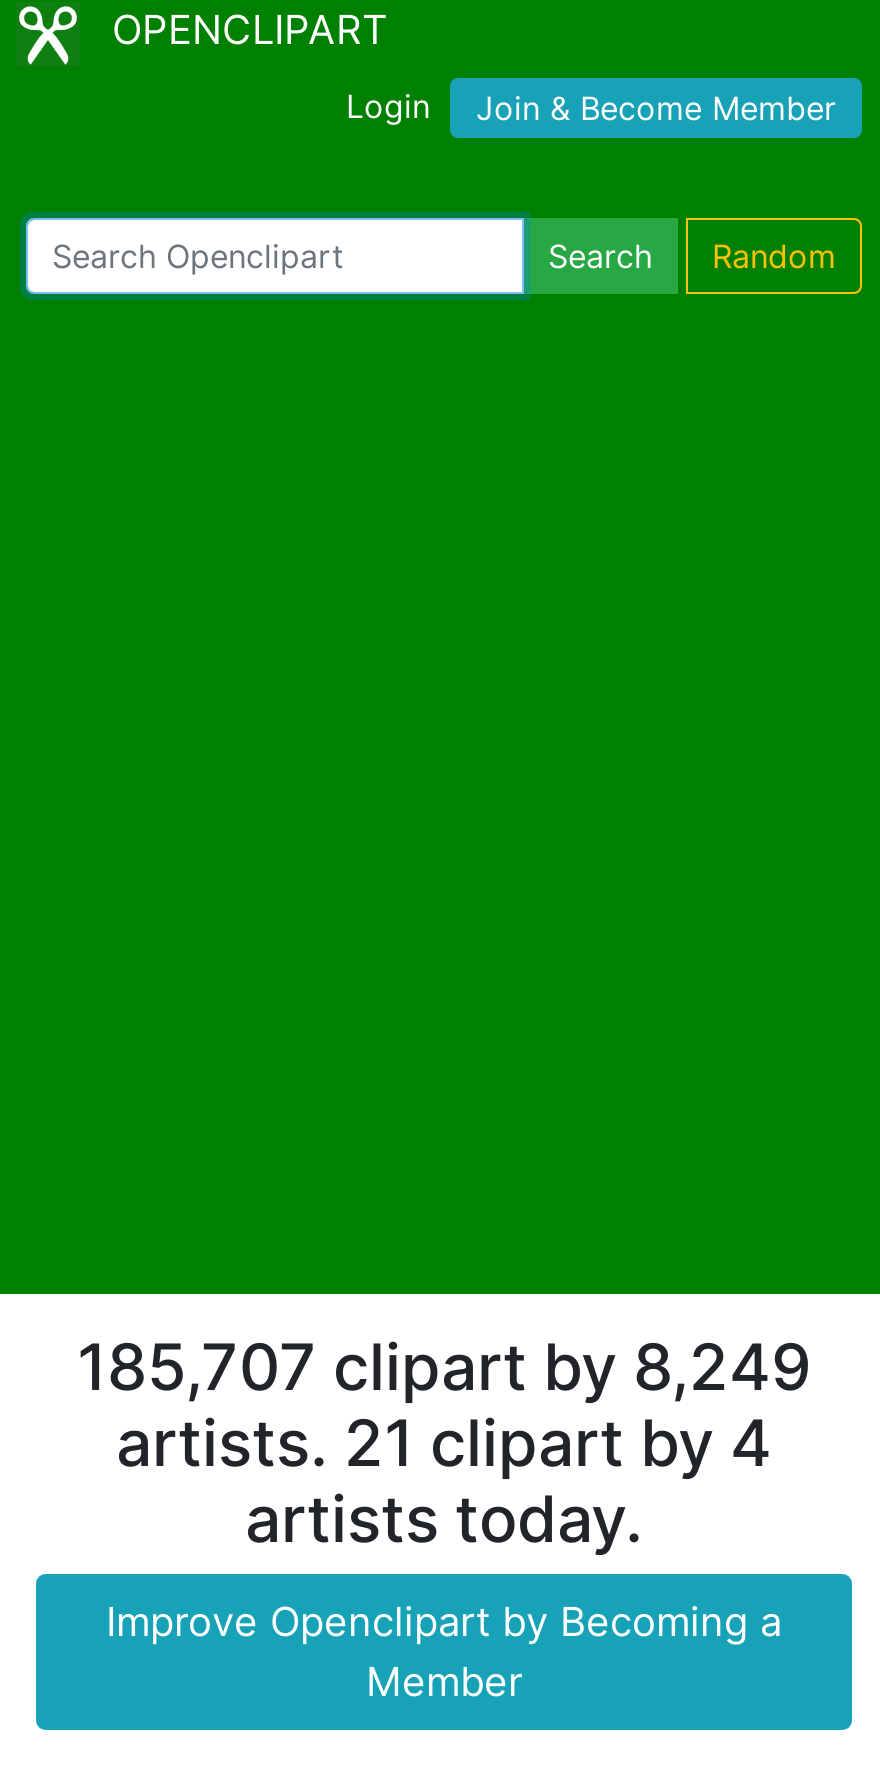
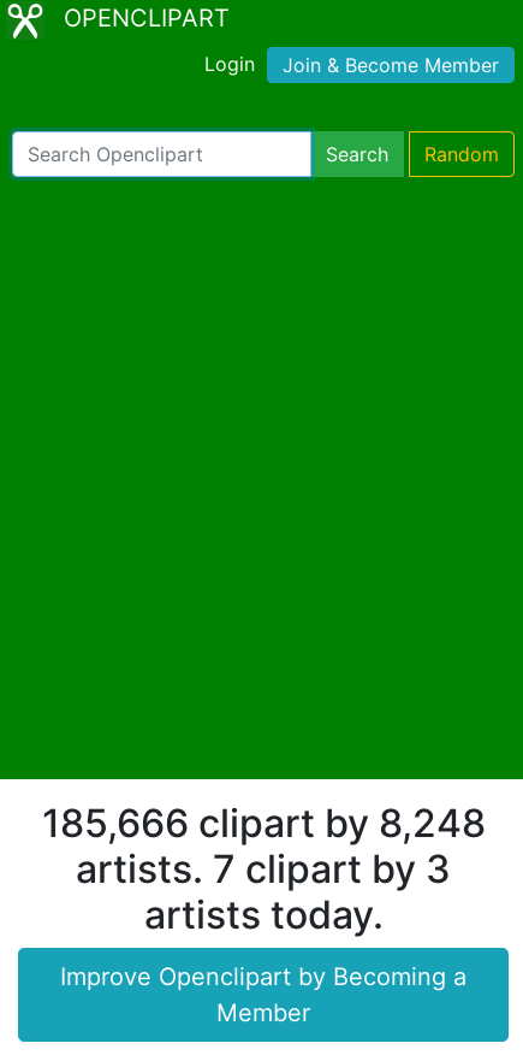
- 185,707 clipart by 8,249
+ 185,666 clipart by 8,248

- artists. 21 clipart by 4
+ artists. 7 clipart by 3
